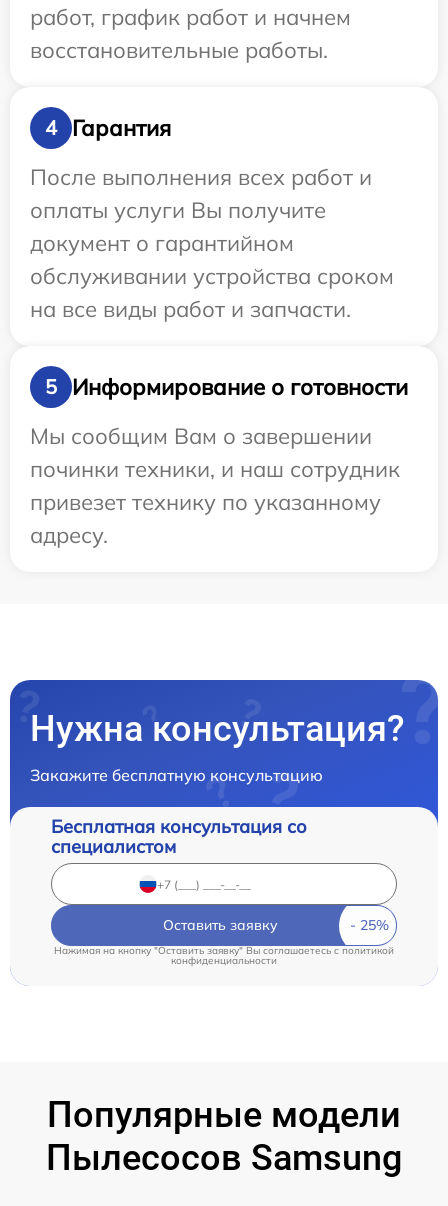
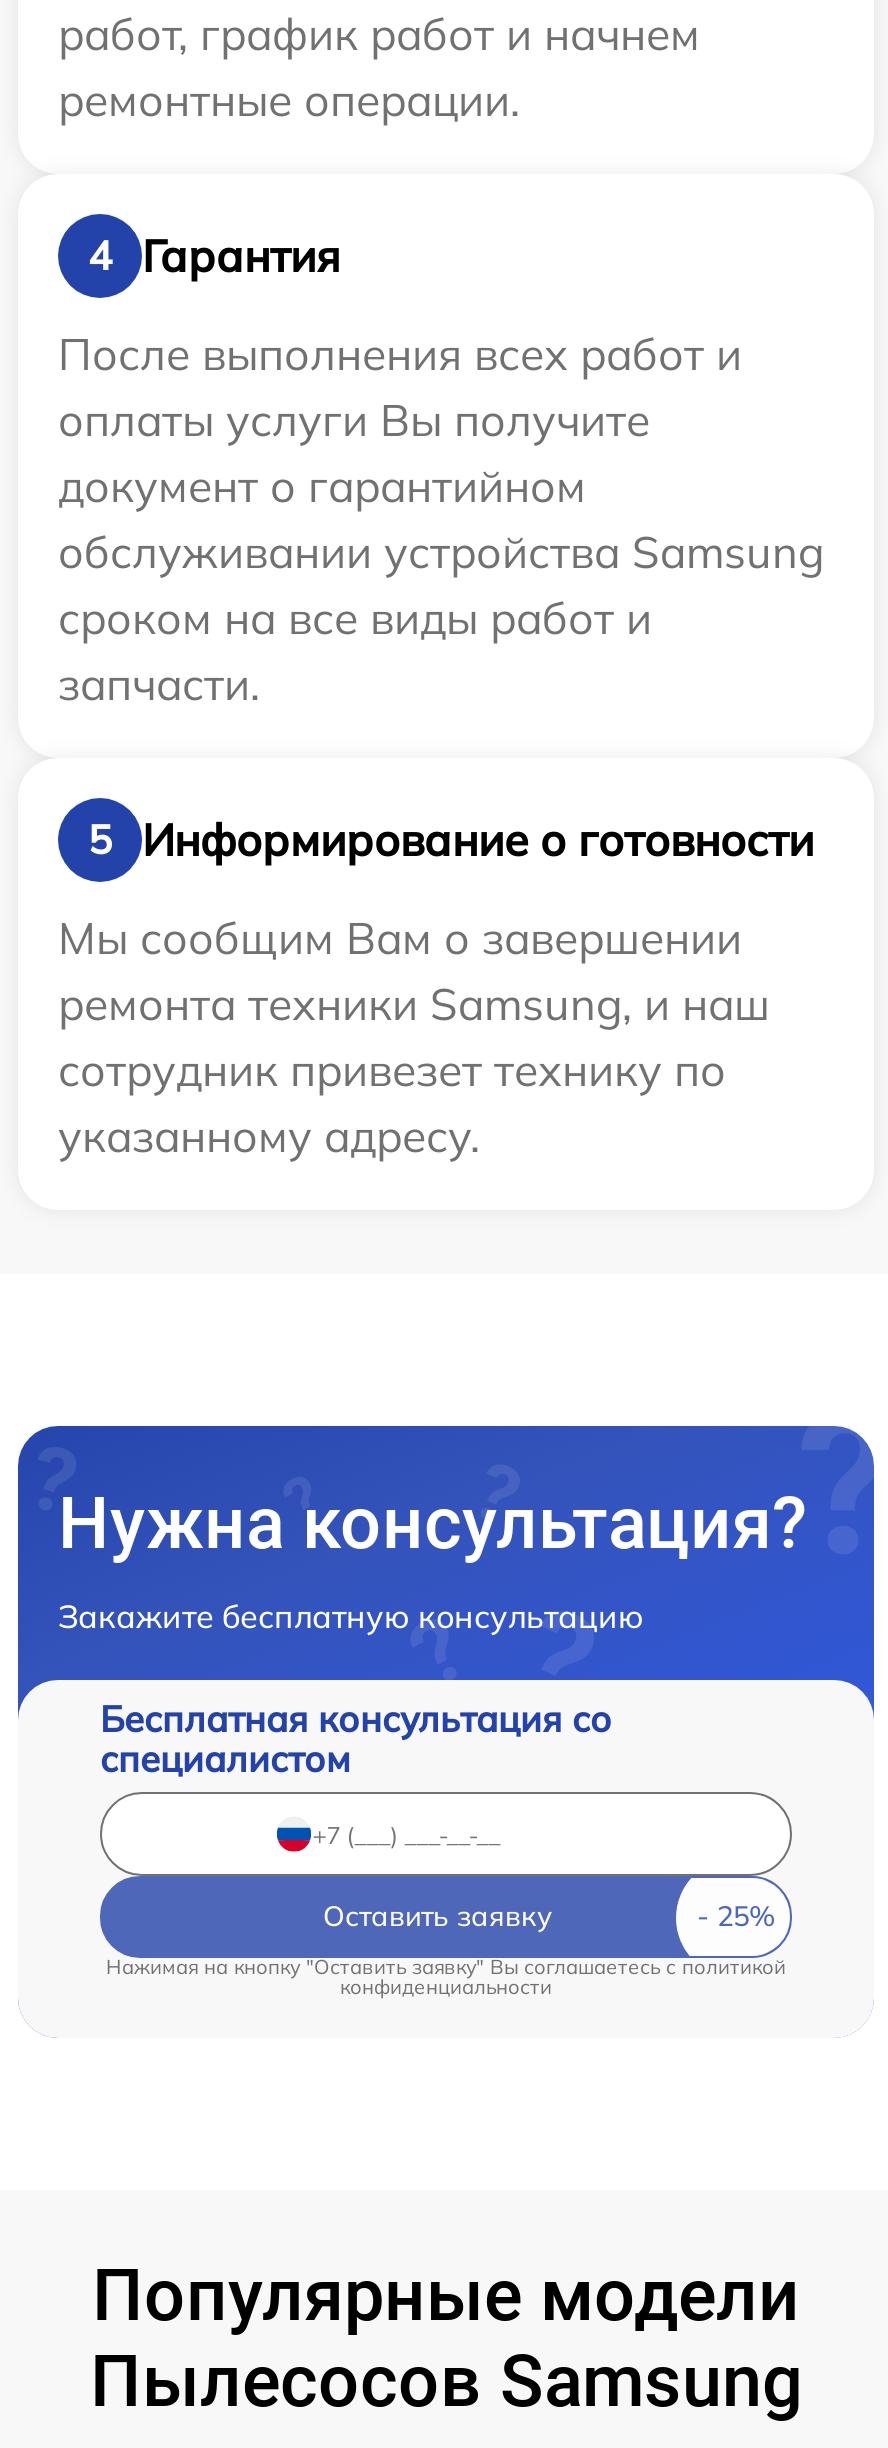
- восстановительные работы.
+ ремонтные операции.

- обслуживании устройства сроком
- на все виды работ и запчасти.
+ обслуживании устройства Samsung
+ сроком на все виды работ и
+ запчасти.

- починки техники, и наш сотрудник
- привезет технику по указанному
- адресу.
+ ремонта техники Samsung, и наш
+ сотрудник привезет технику по
+ указанному адресу.
